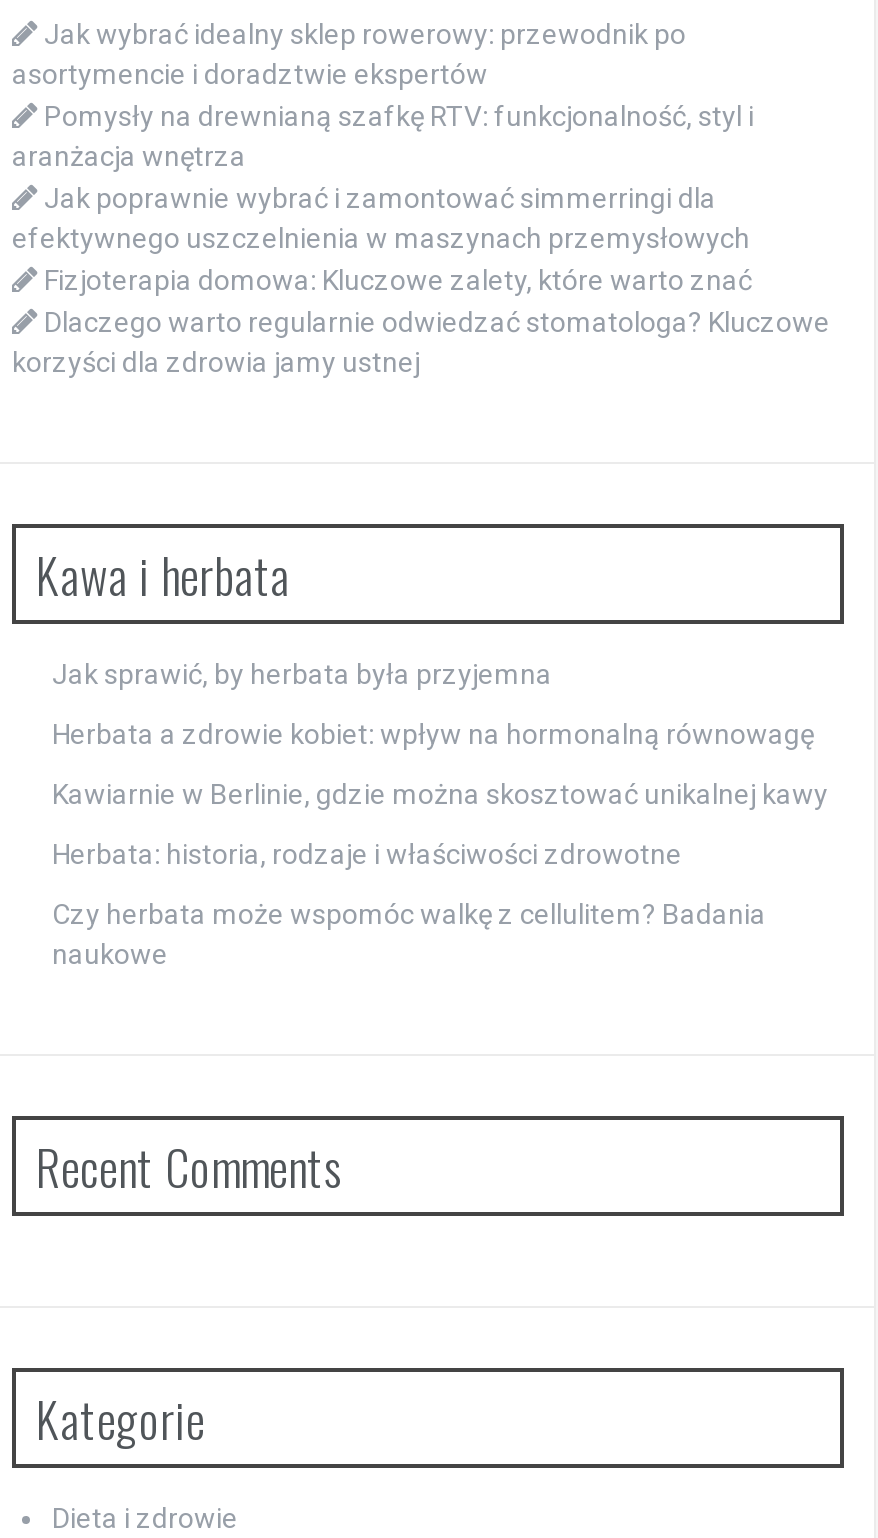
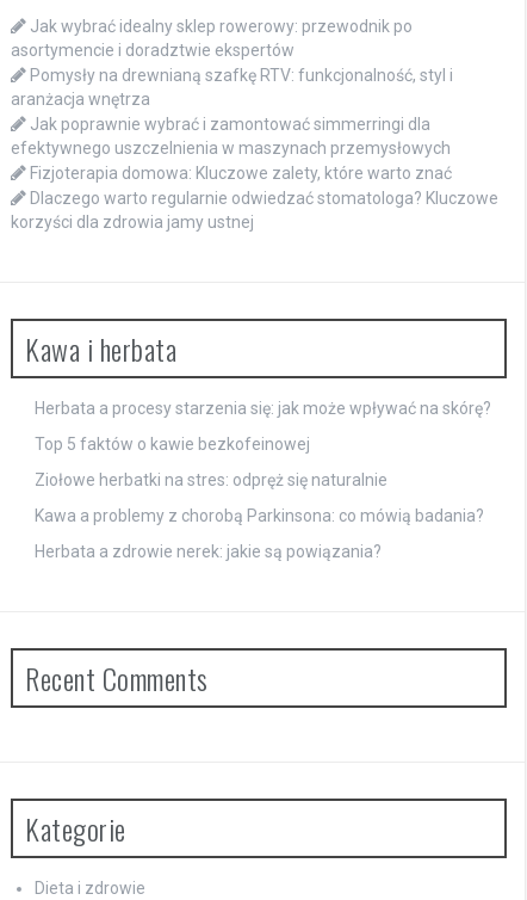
- Jak sprawić, by herbata była przyjemna
+ Herbata a procesy starzenia się: jak może wpływać na skórę?

- Herbata a zdrowie kobiet: wpływ na hormonalną równowagę
+ Top 5 faktów o kawie bezkofeinowej

- Kawiarnie w Berlinie, gdzie można skosztować unikalnej kawy
+ Ziołowe herbatki na stres: odpręż się naturalnie

- Herbata: historia, rodzaje i właściwości zdrowotne
+ Kawa a problemy z chorobą Parkinsona: co mówią badania?

- Czy herbata może wspomóc walkę z cellulitem? Badania
- naukowe
+ Herbata a zdrowie nerek: jakie są powiązania?
